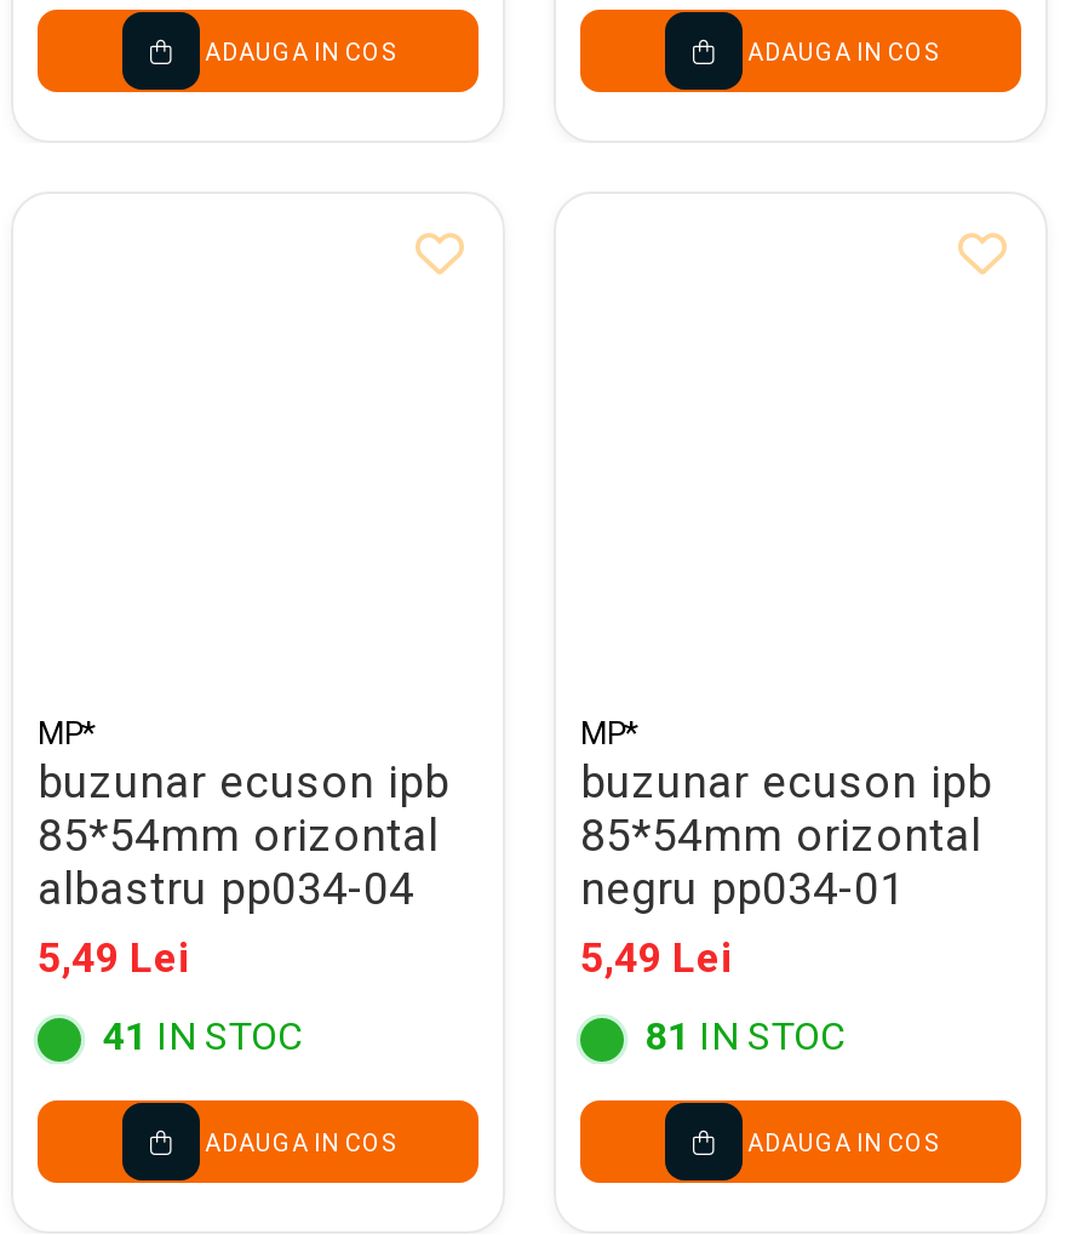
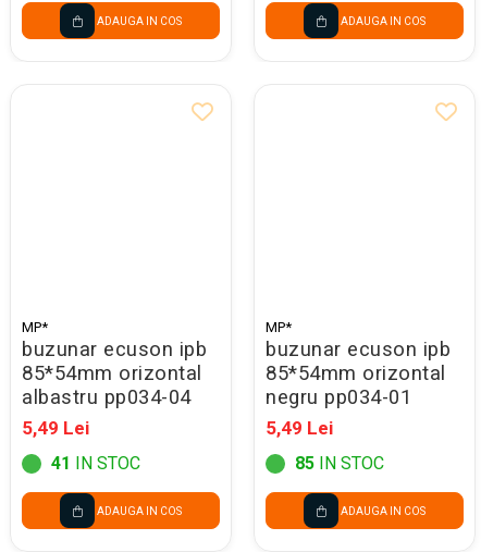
- 81 IN STOC
+ 85 IN STOC
